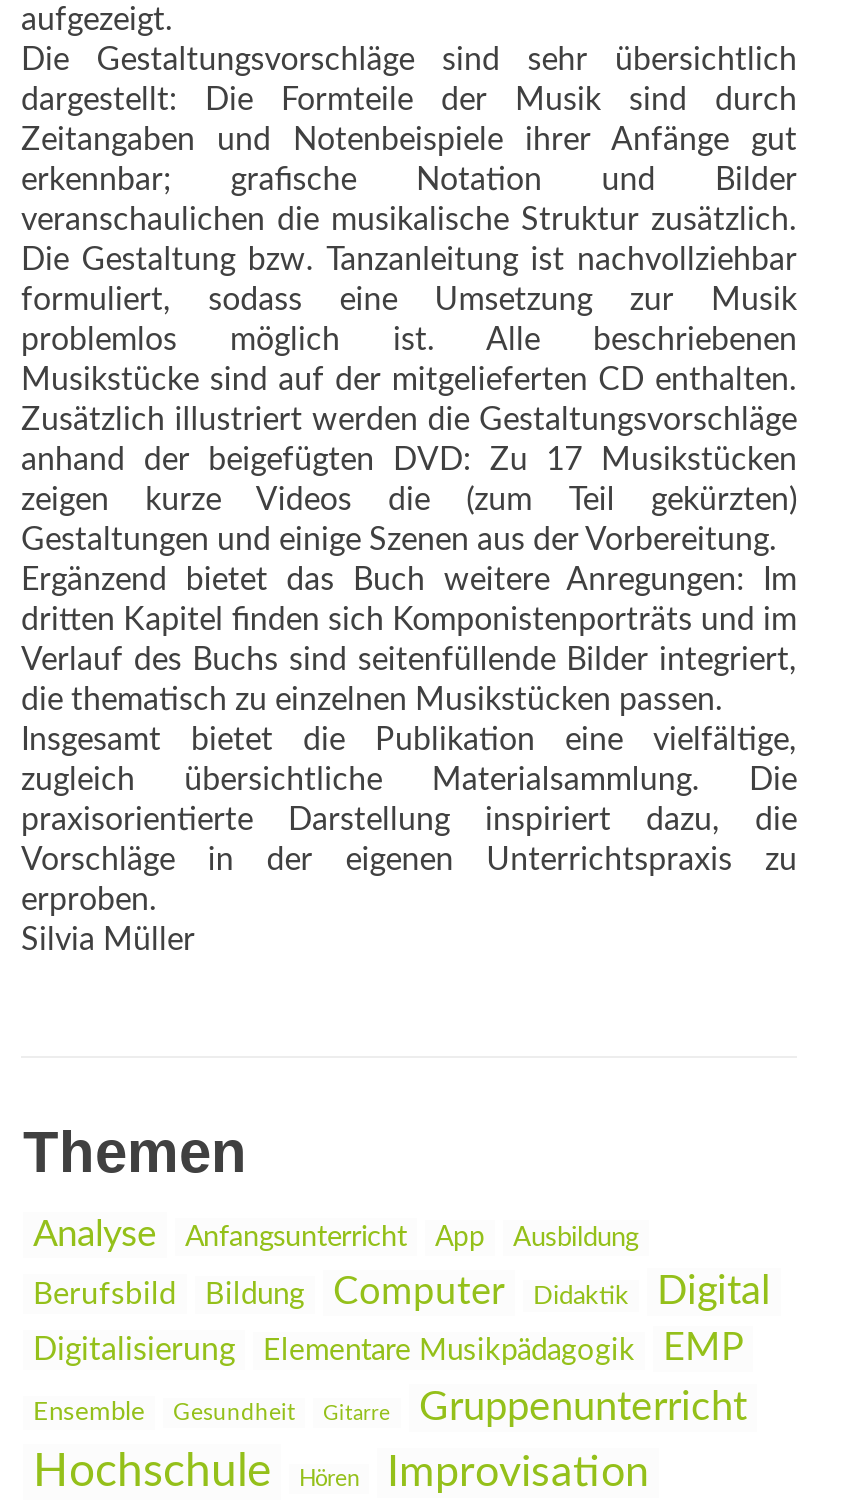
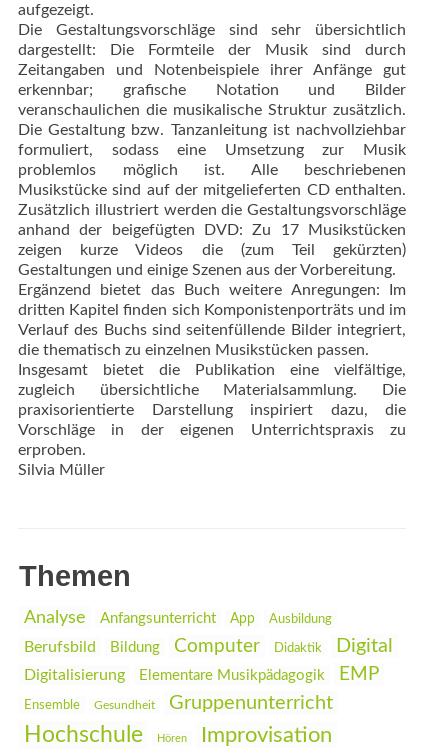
- Gitarre
